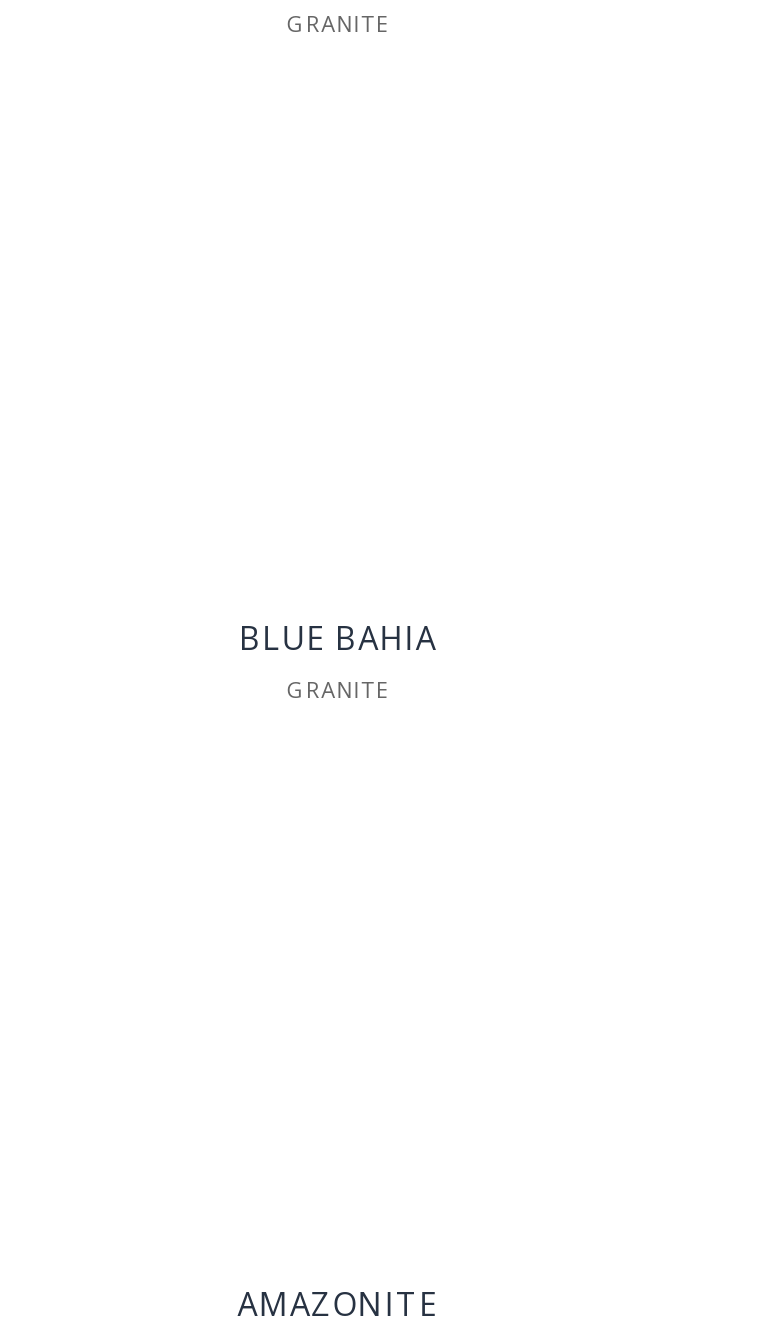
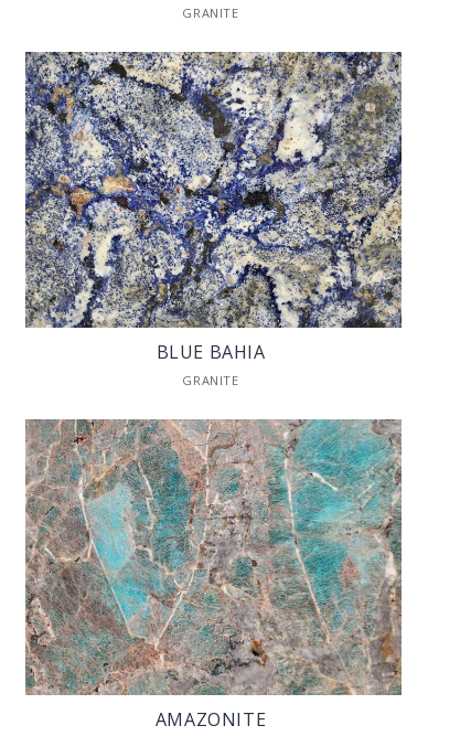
+ [image]

+ [image]
